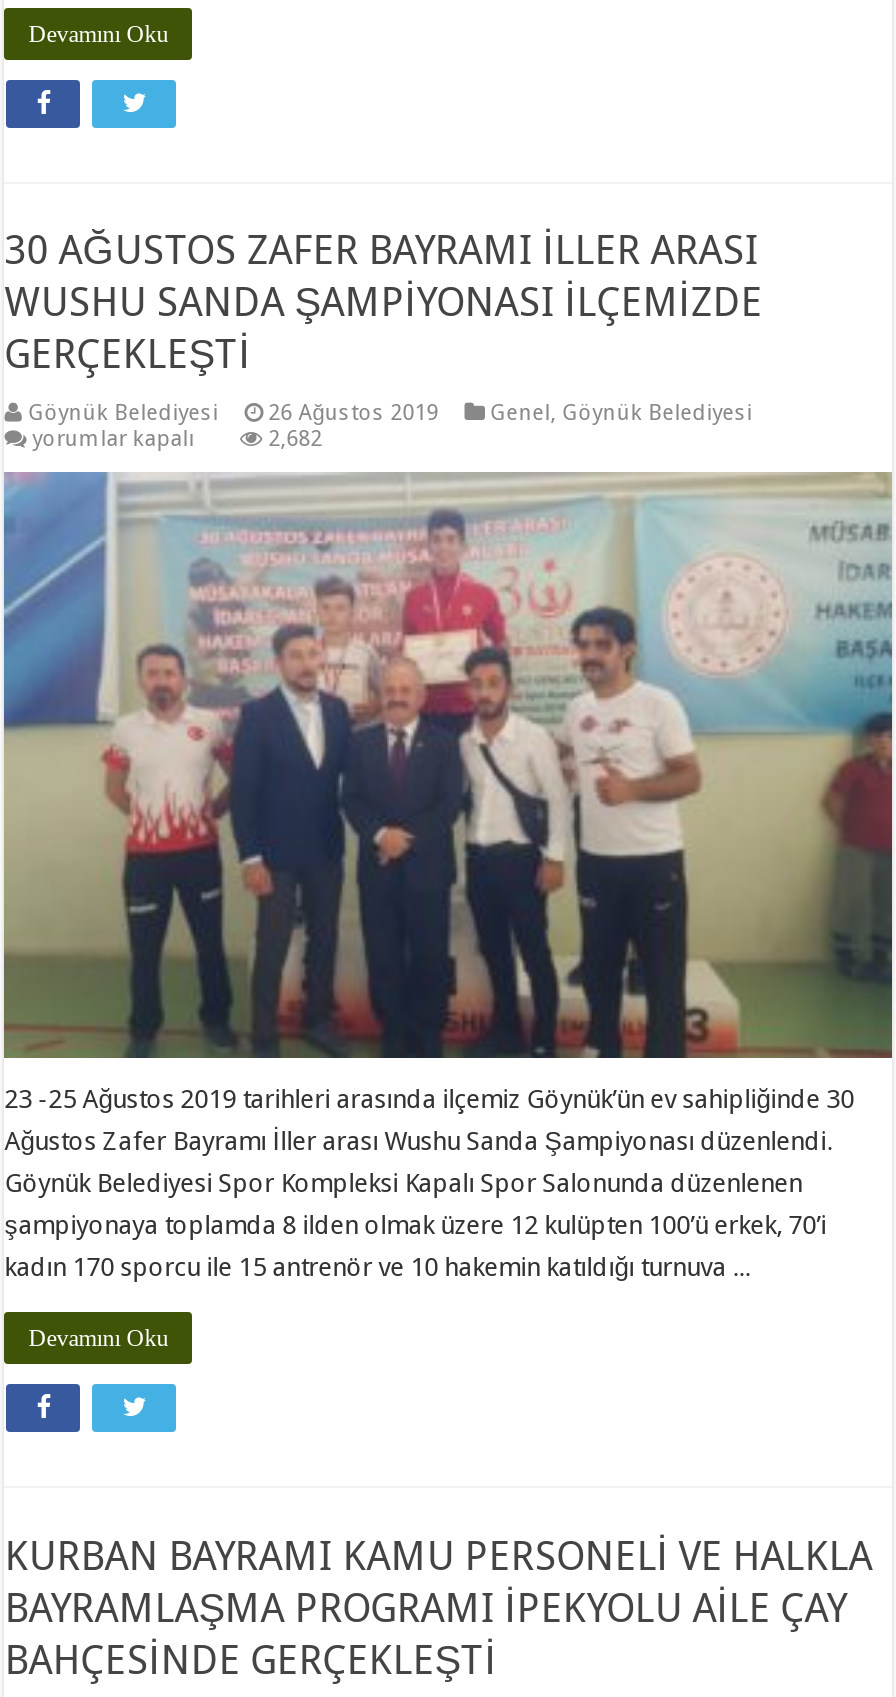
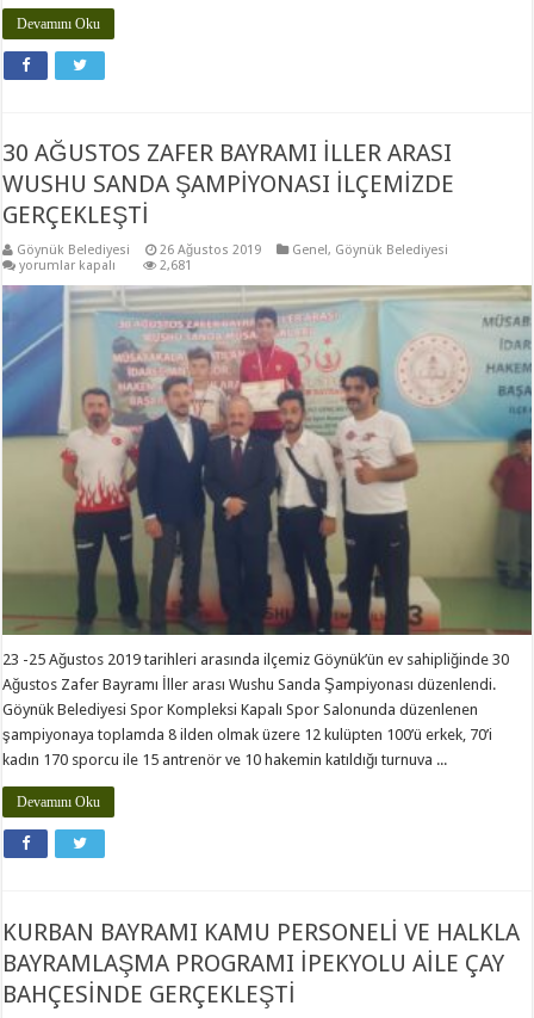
- 2,682
+ 2,681
